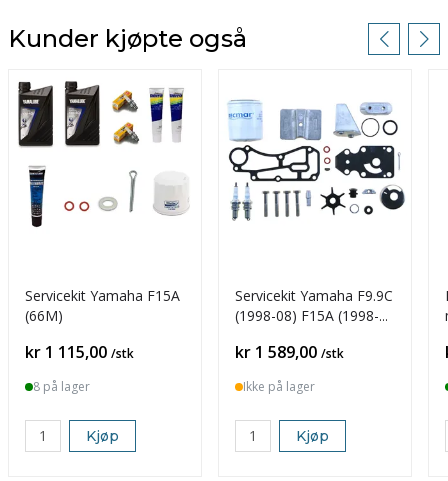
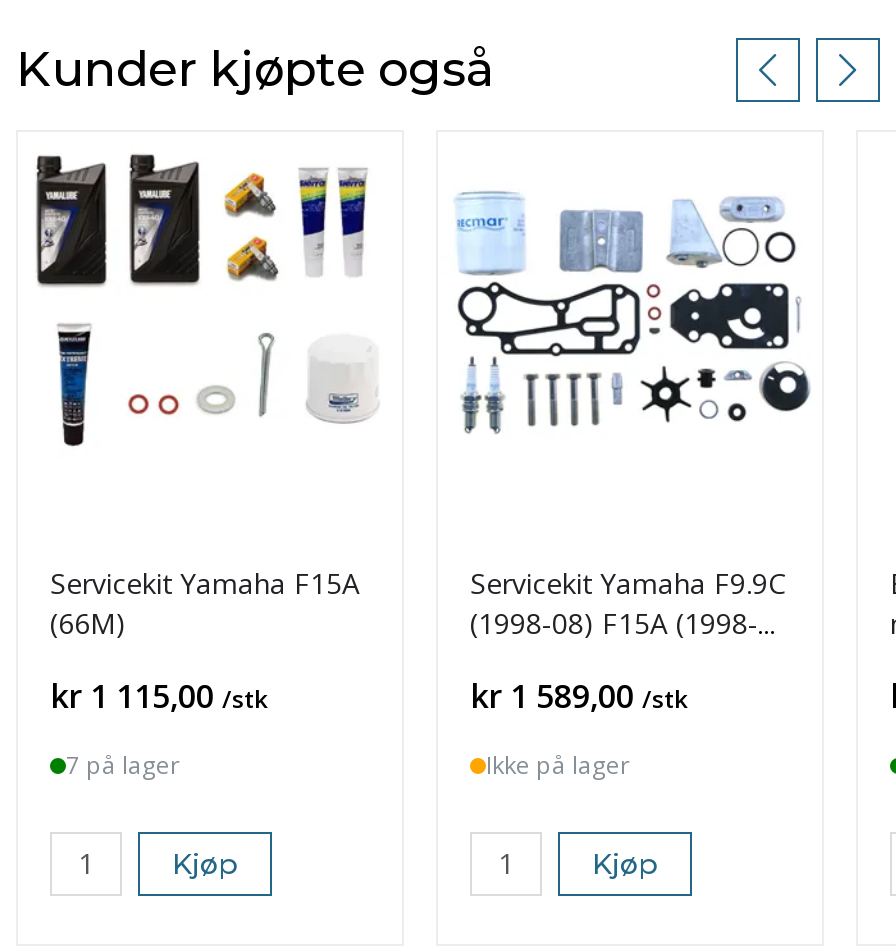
- 8 på lager
+ 7 på lager
